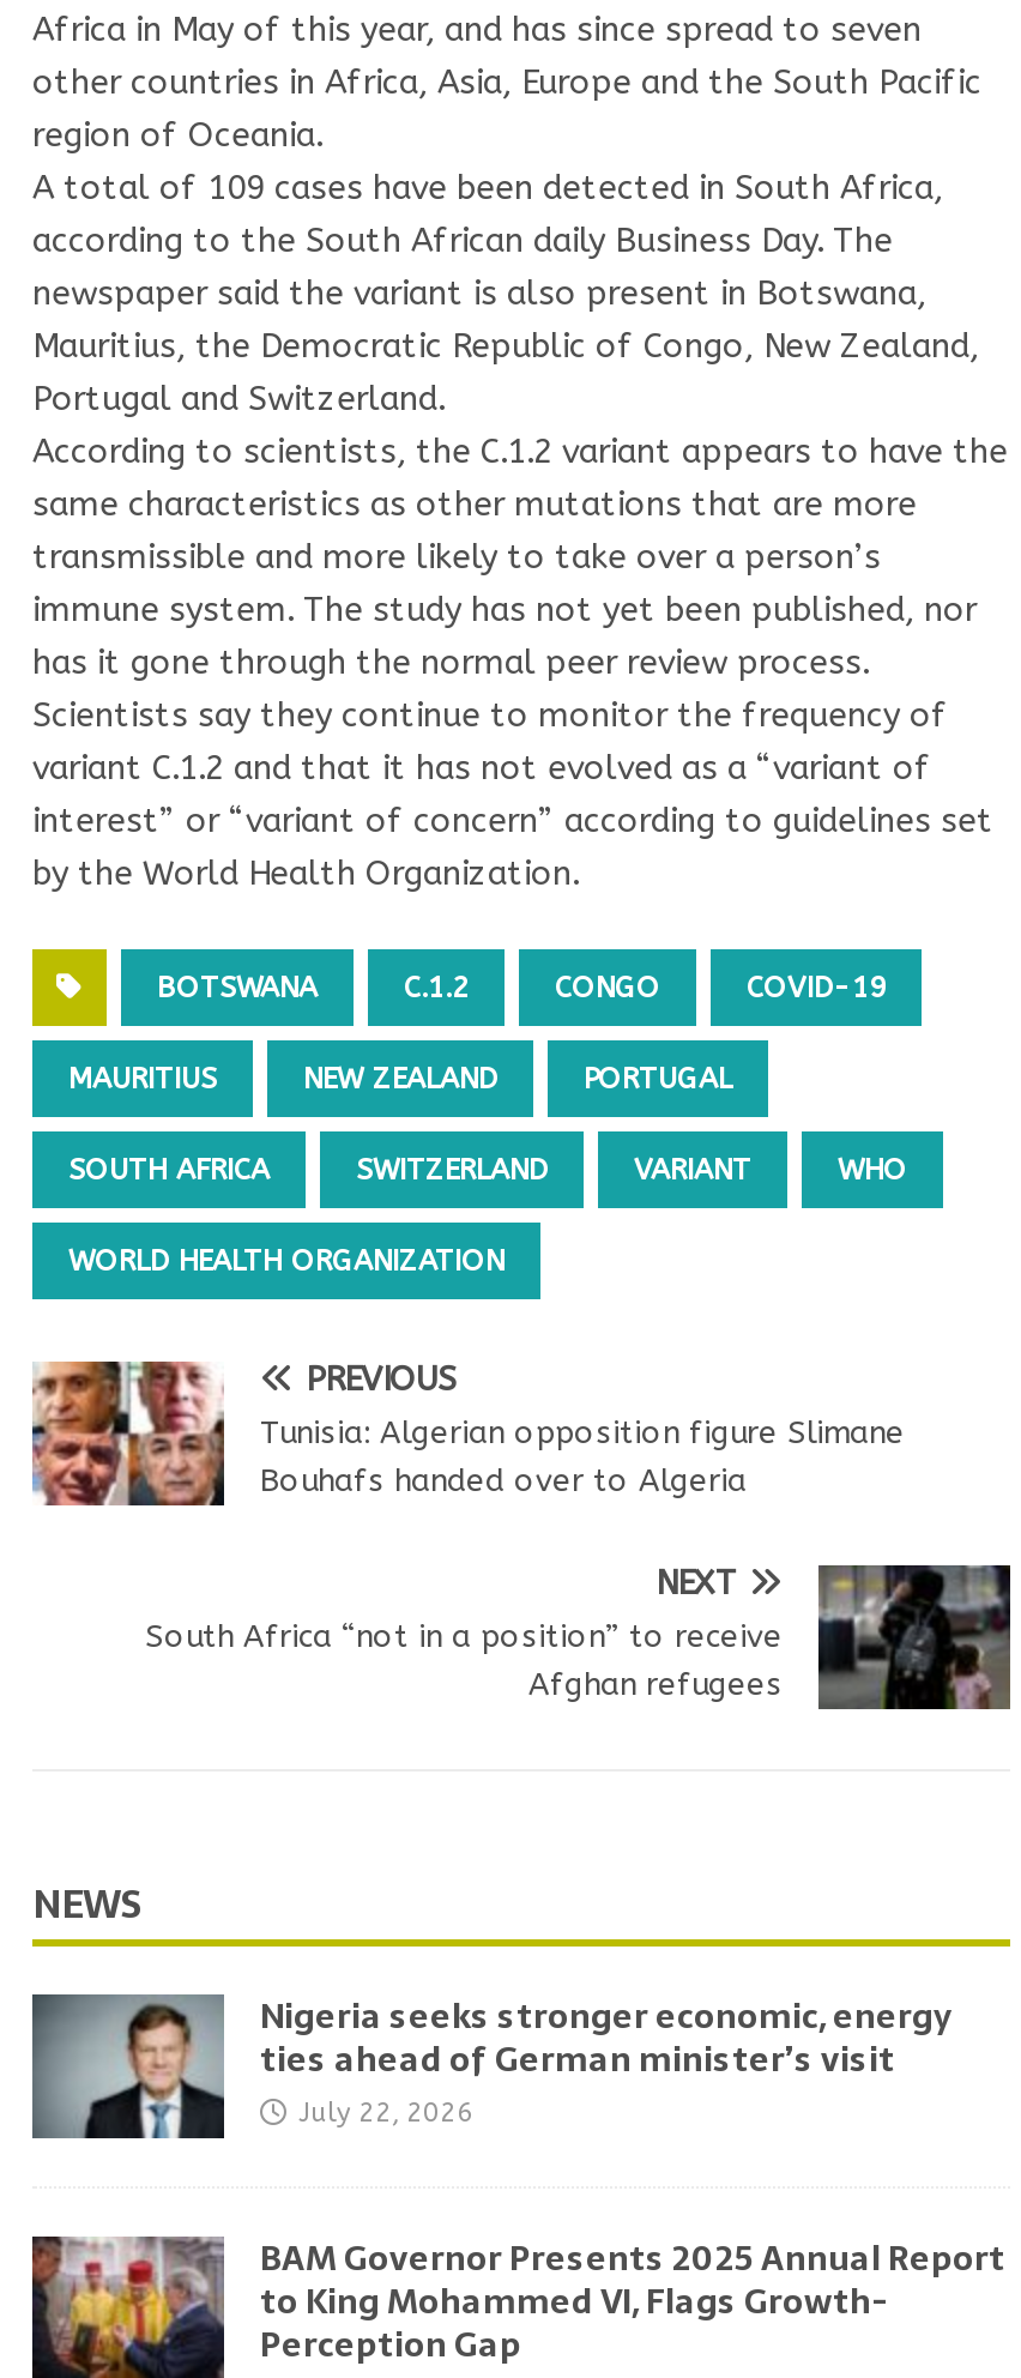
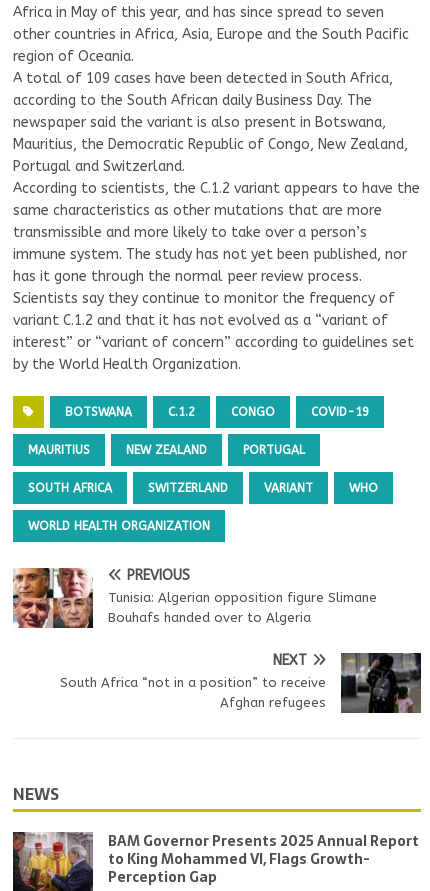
- [image]
- Nigeria seeks stronger economic, energy
- ties ahead of German minister’s visit
- July 22, 2026
